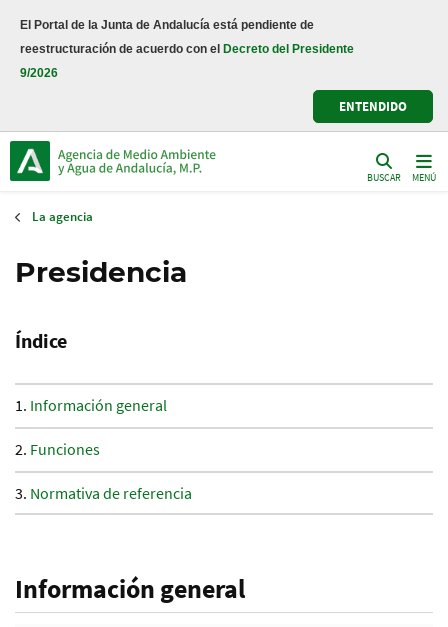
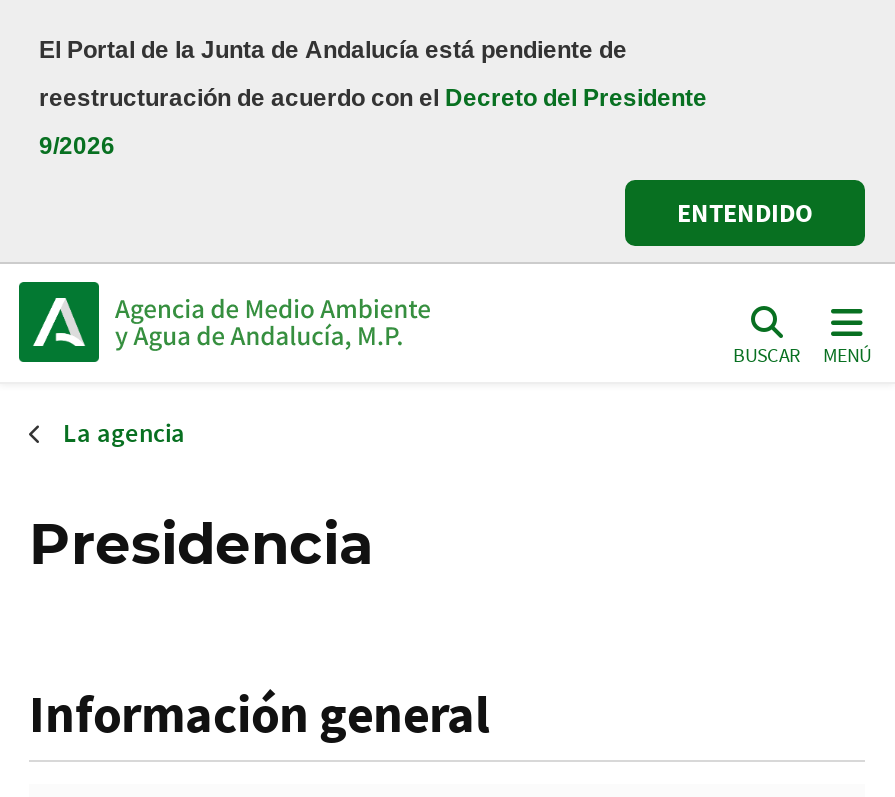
- Índice
- Información general
- Funciones
- Normativa de referencia
